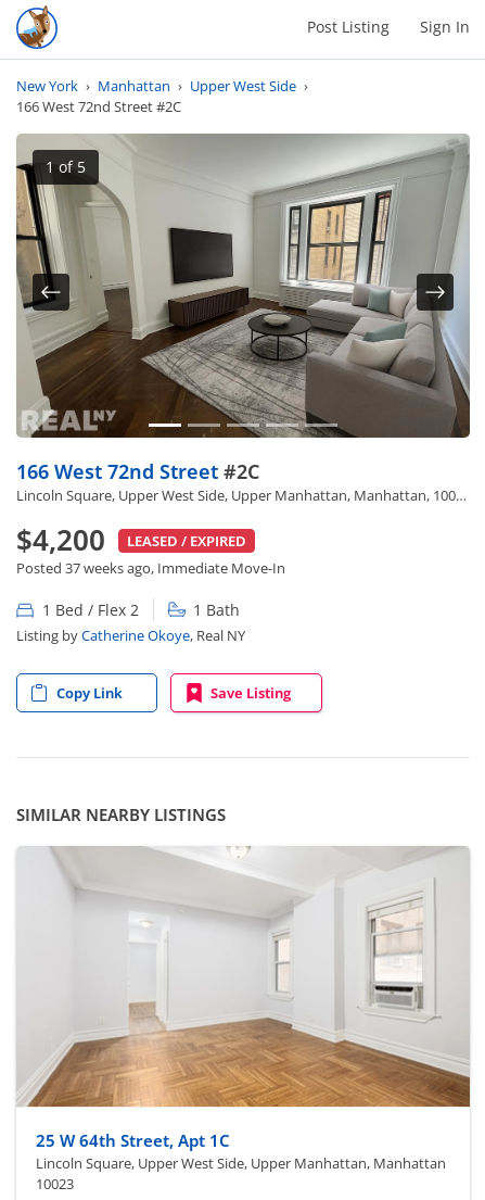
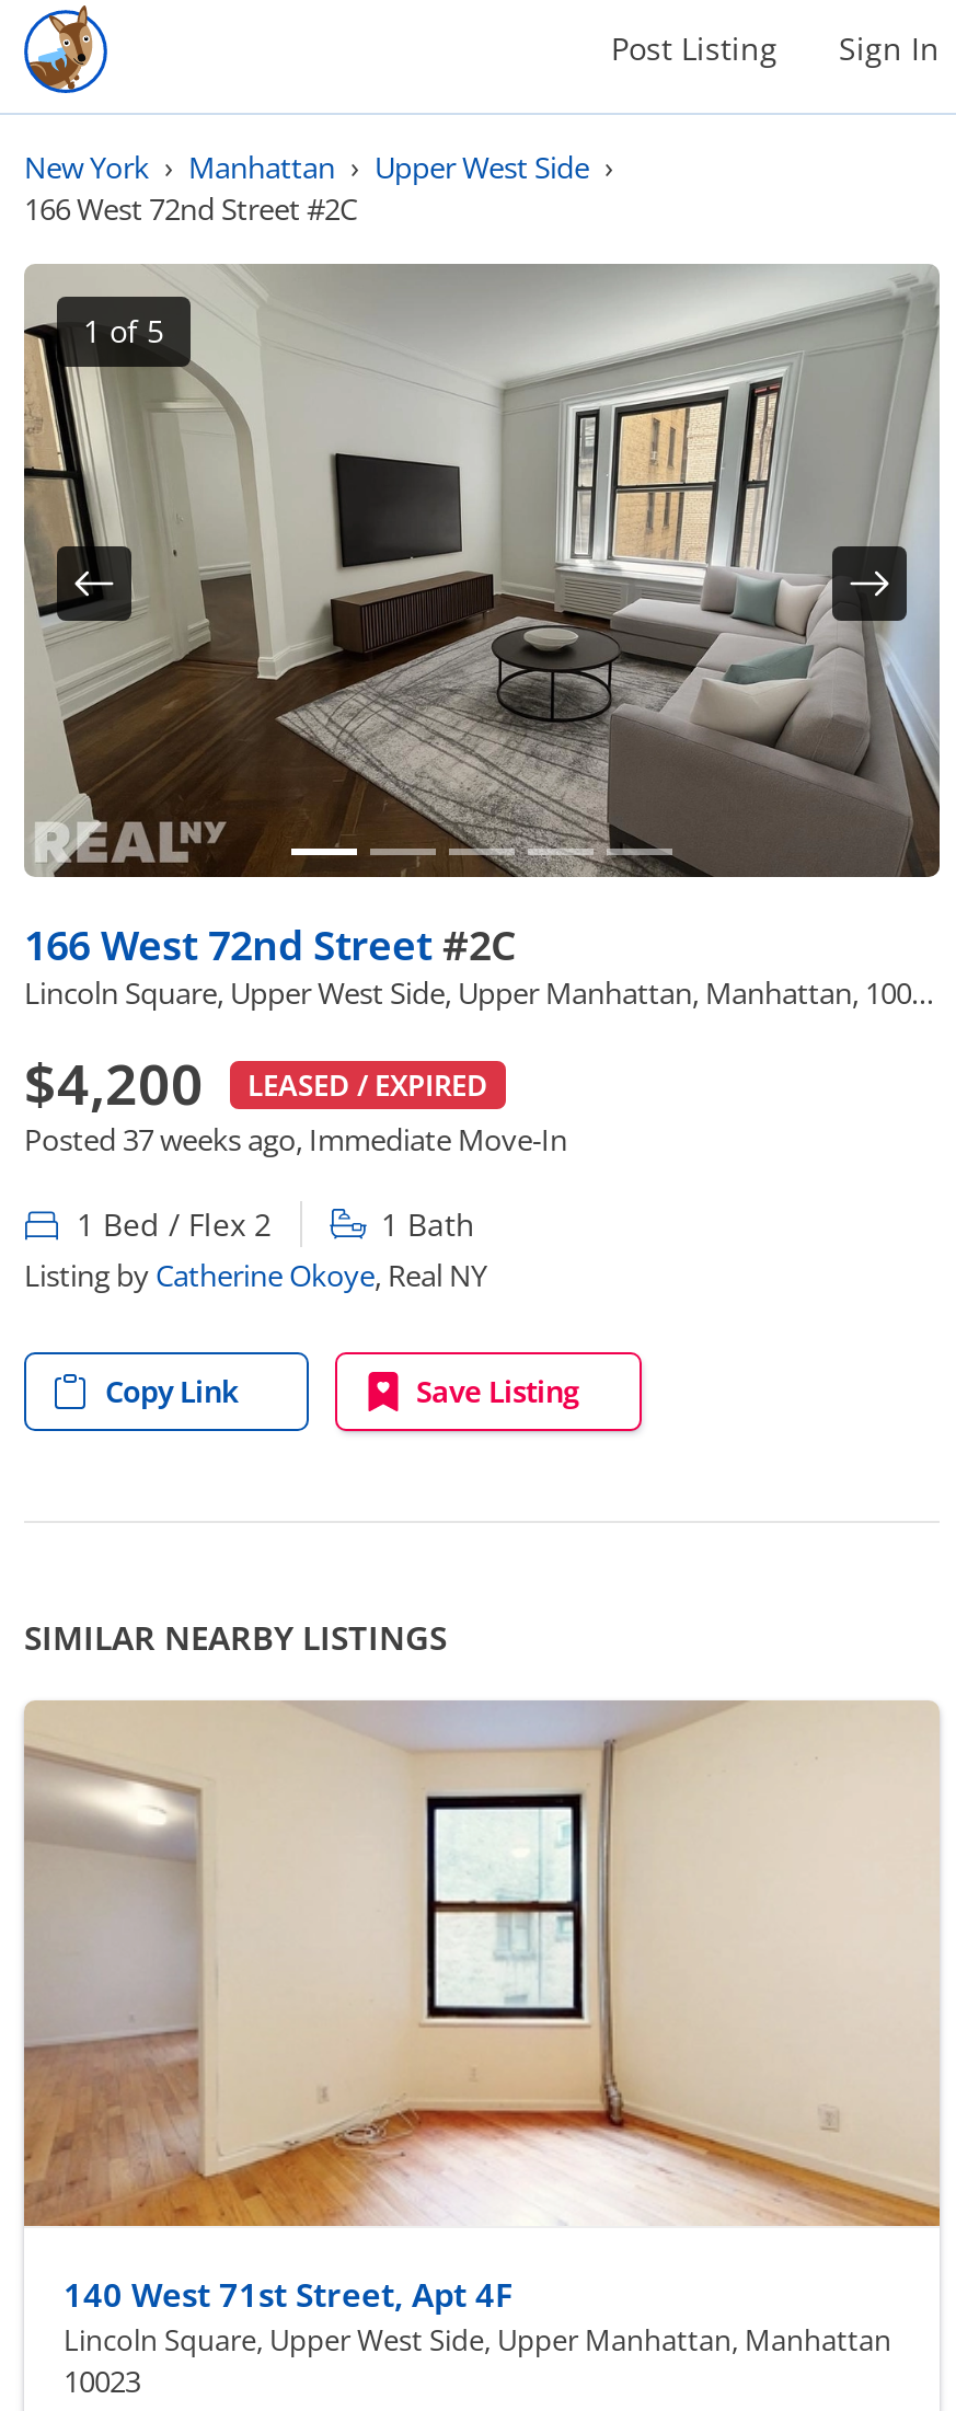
- [image]
- 25 W 64th Street, Apt 1C
+ [image]
+ 140 West 71st Street, Apt 4F
